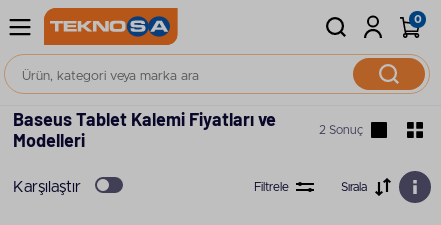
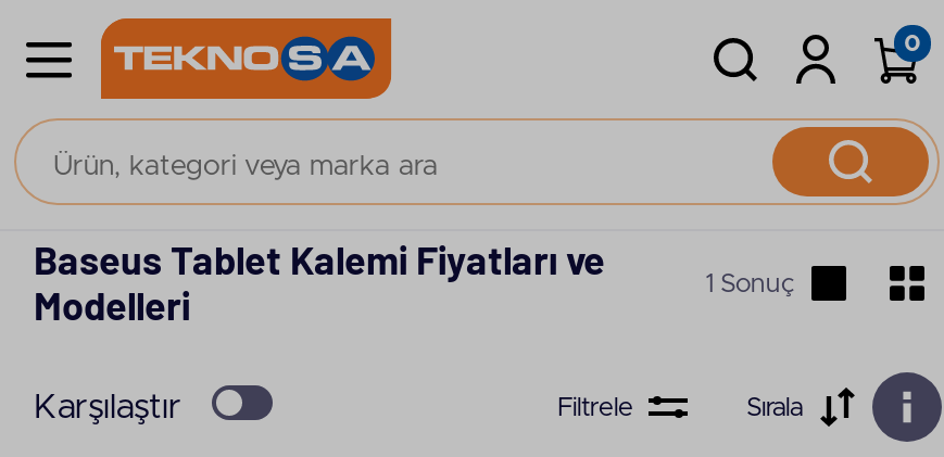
- 2 Sonuç
+ 1 Sonuç
